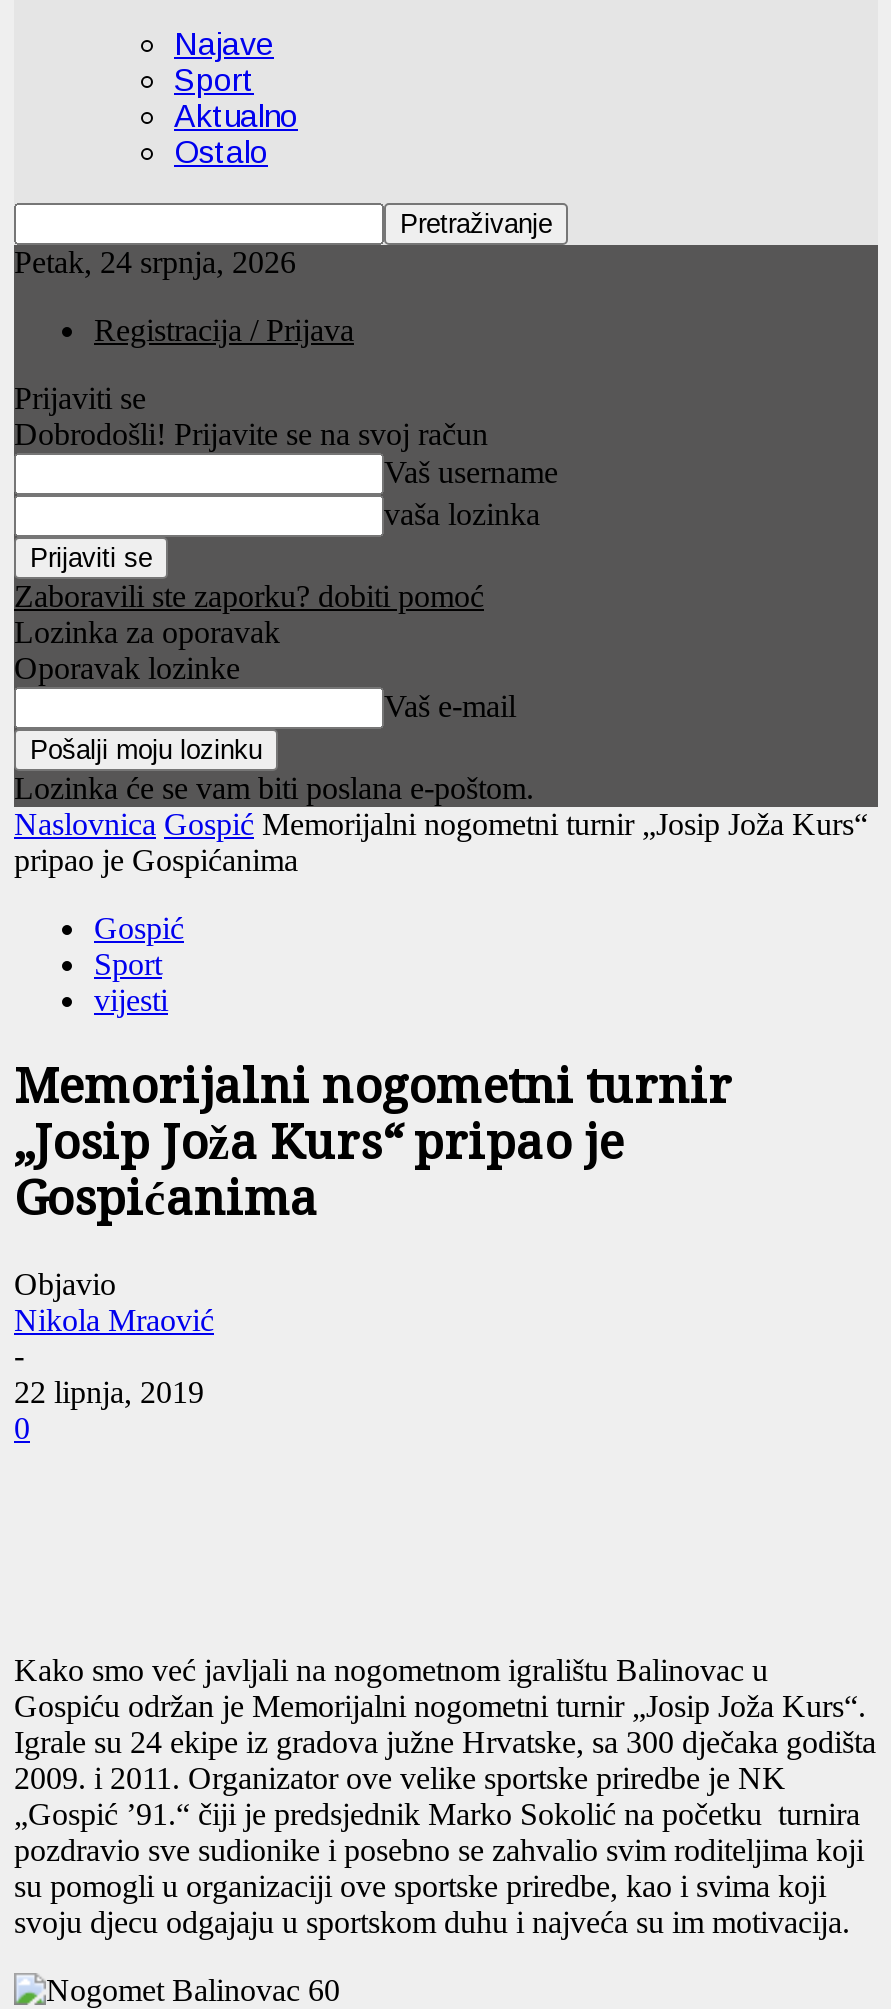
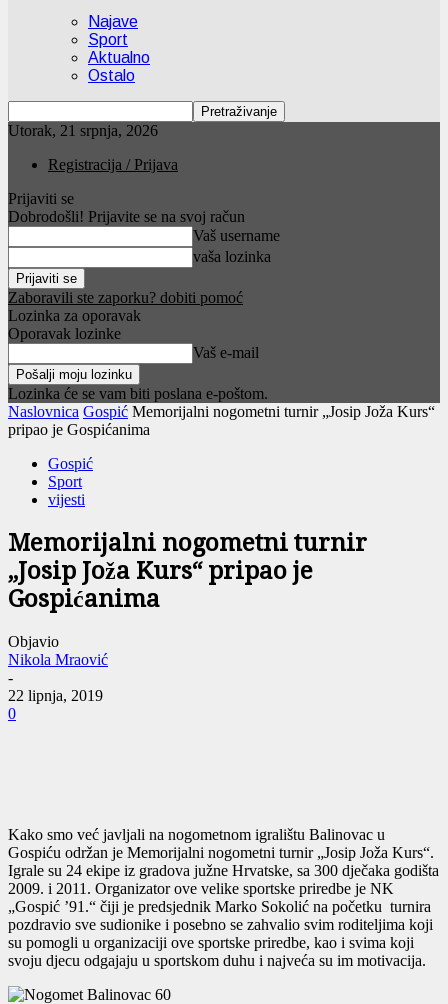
- Petak, 24 srpnja, 2026
+ Utorak, 21 srpnja, 2026
